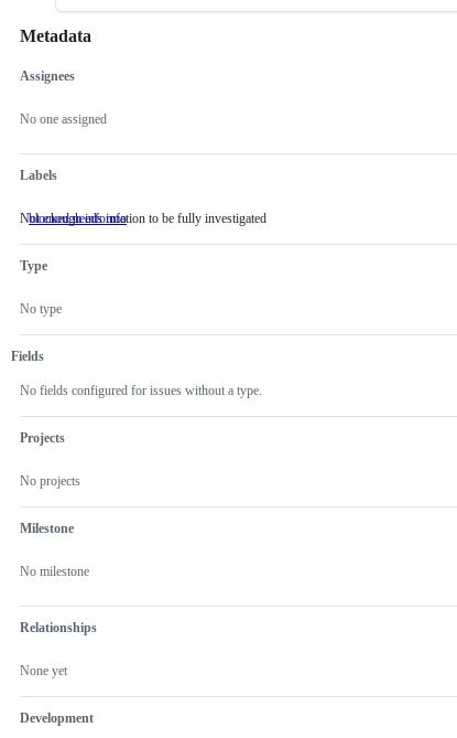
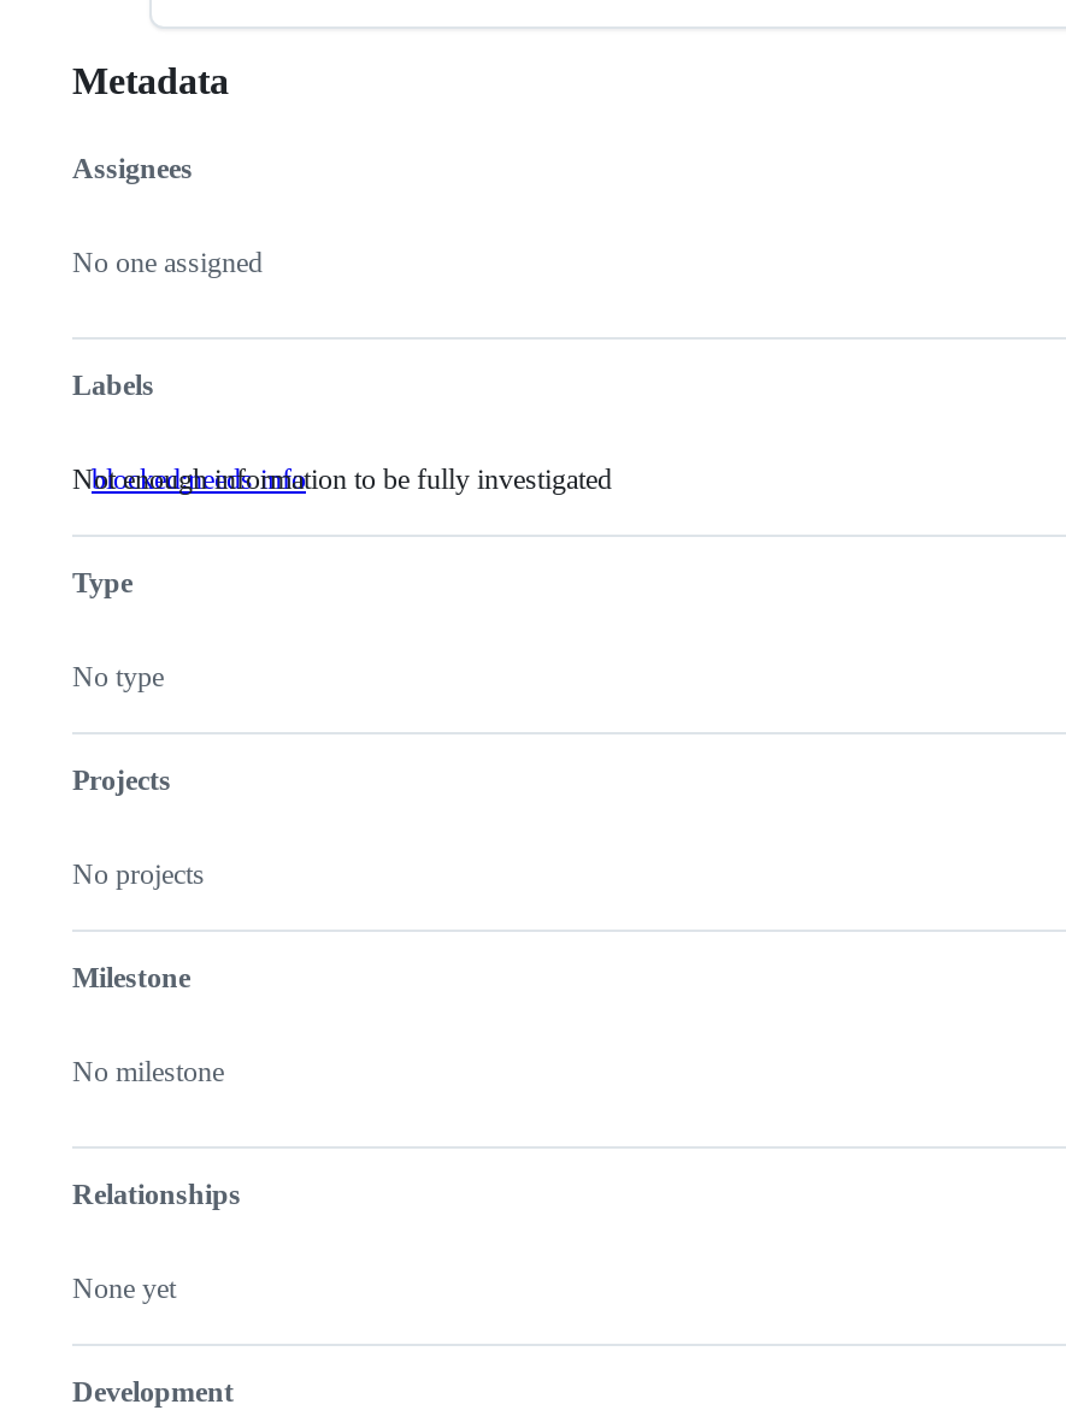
- Fields
- No fields configured for issues without a type.
